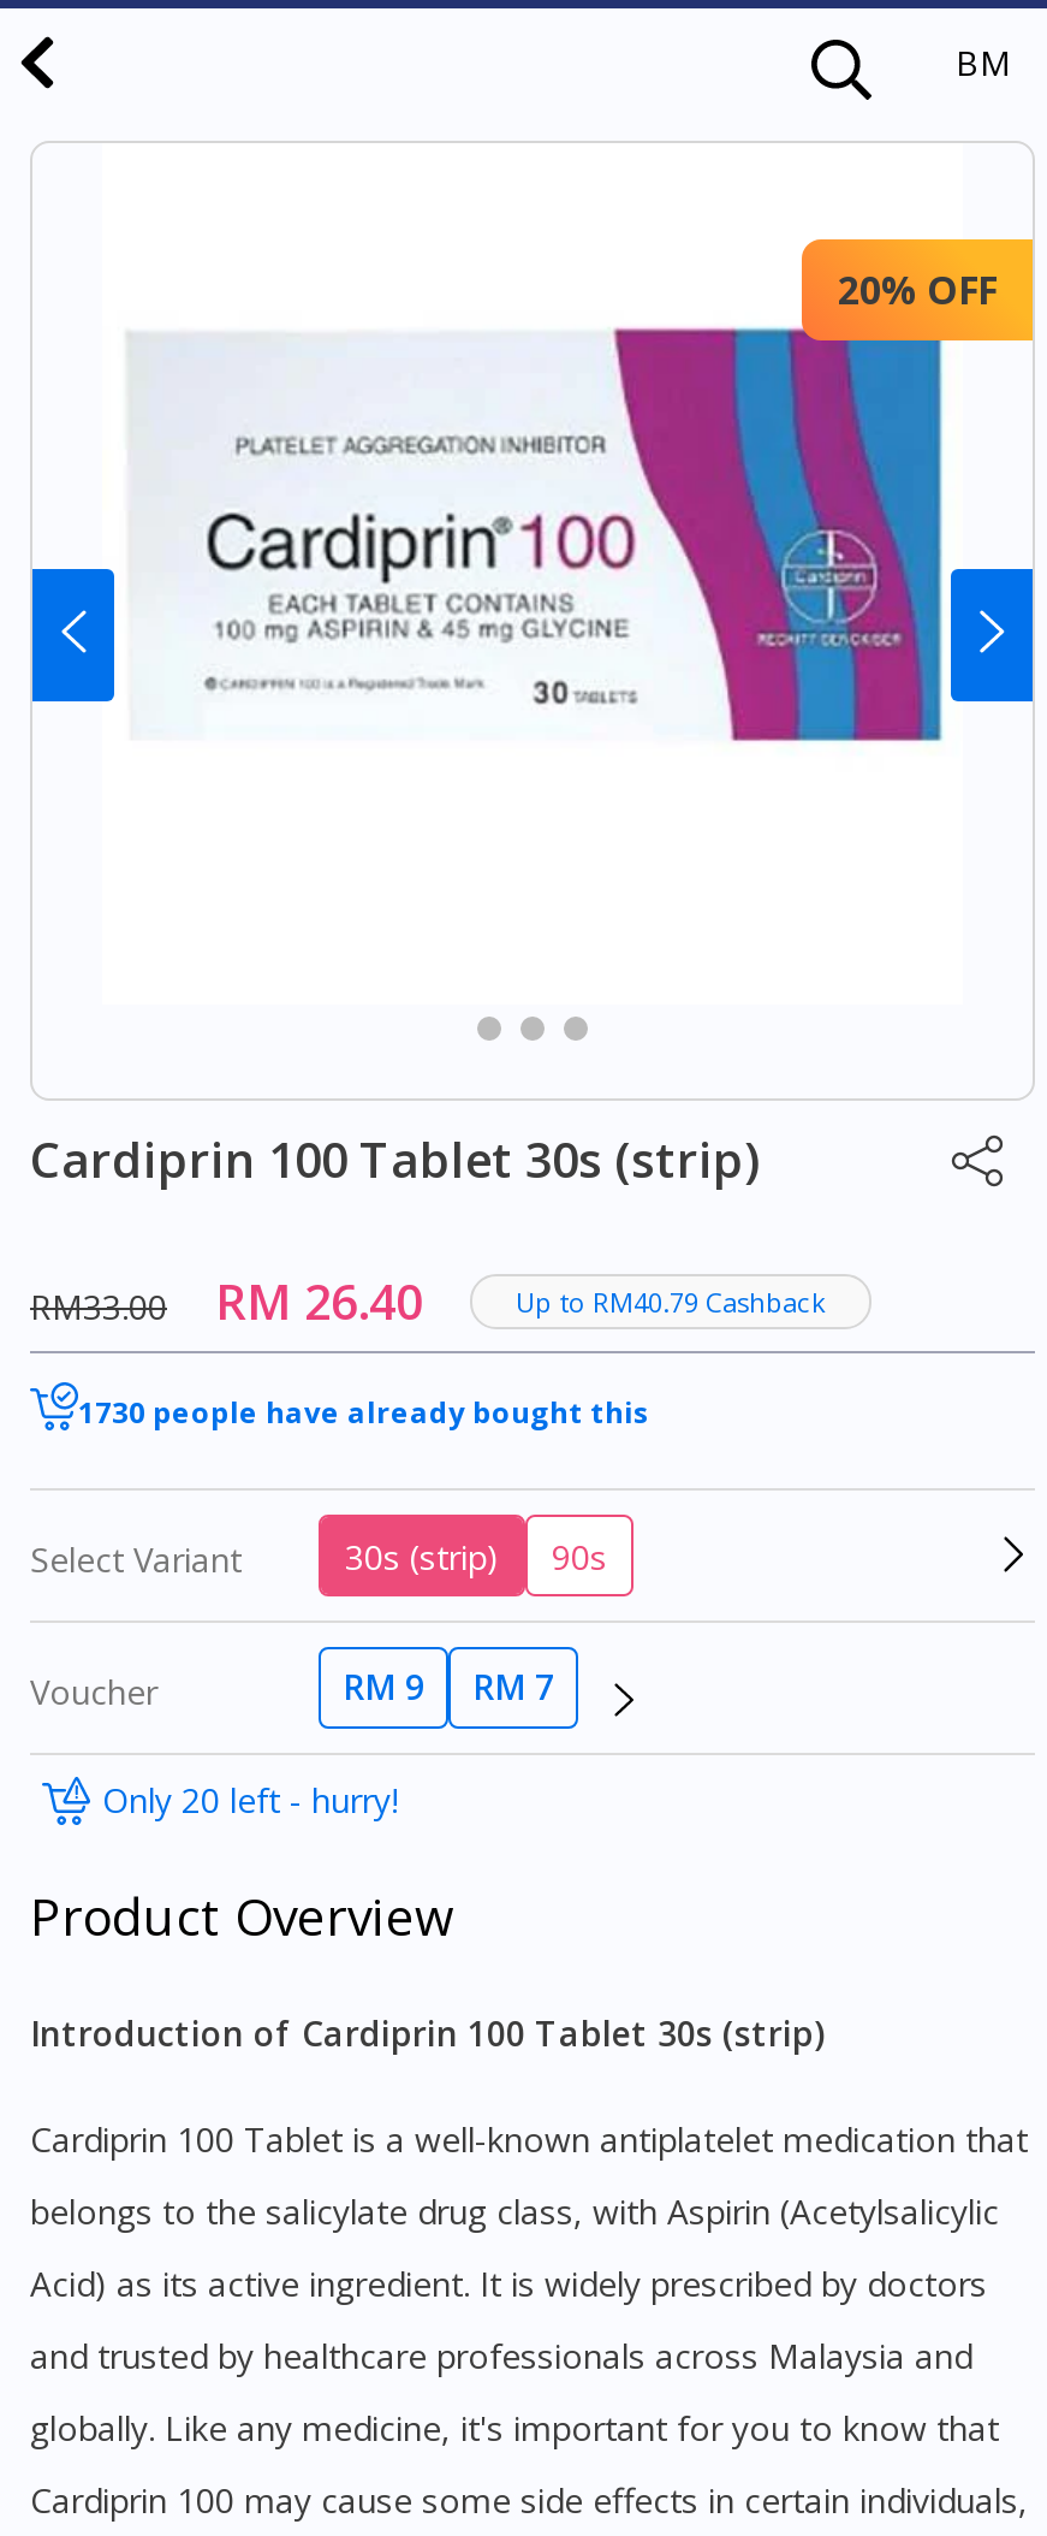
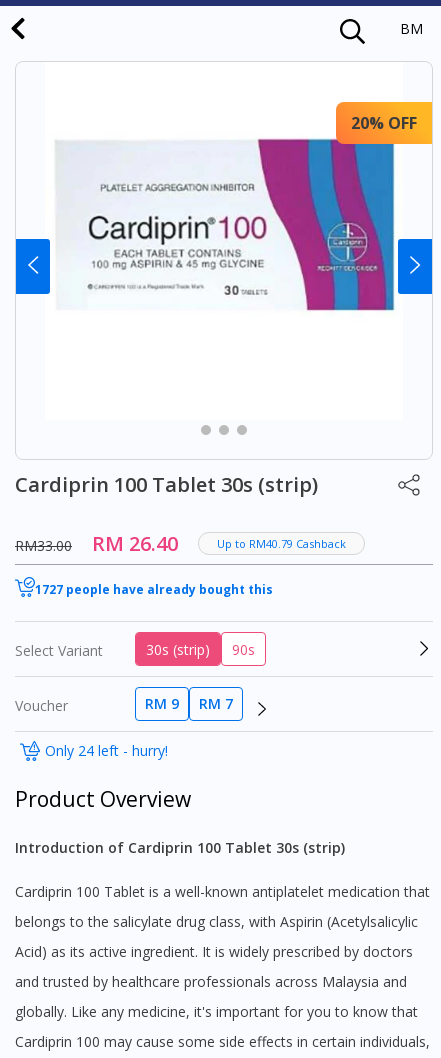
- 1730 people have already bought this
+ 1727 people have already bought this

- Only 20 left - hurry!
+ Only 24 left - hurry!
